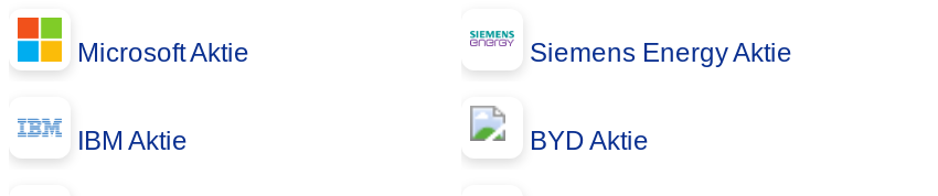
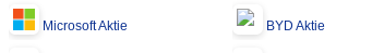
- Siemens Energy Aktie
- IBM Aktie
